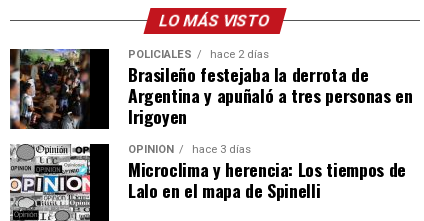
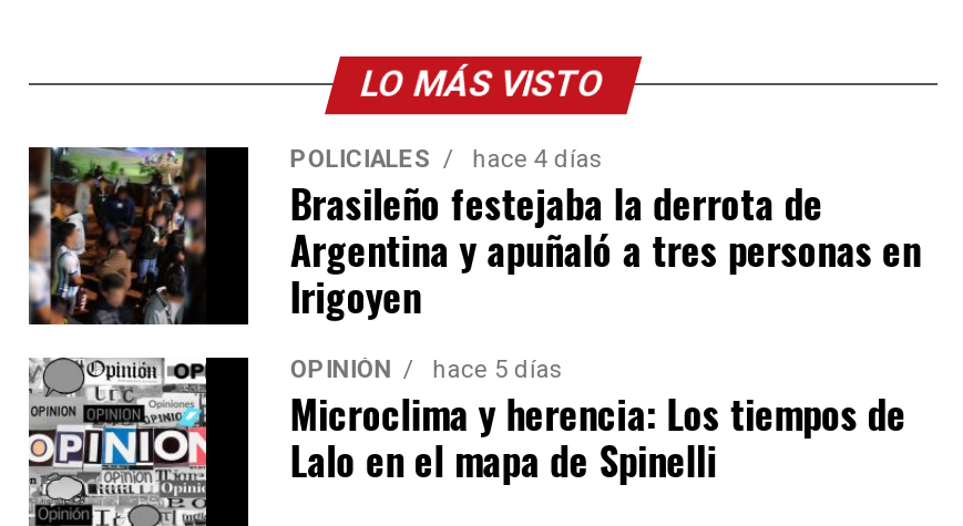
- POLICIALES hace 2 días
+ POLICIALES hace 4 días

- OPINIÓN hace 3 días
+ OPINIÓN hace 5 días
